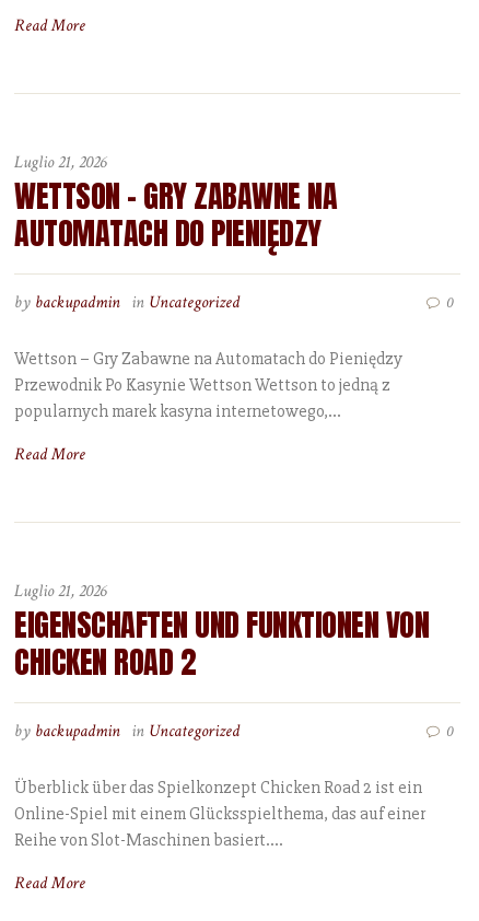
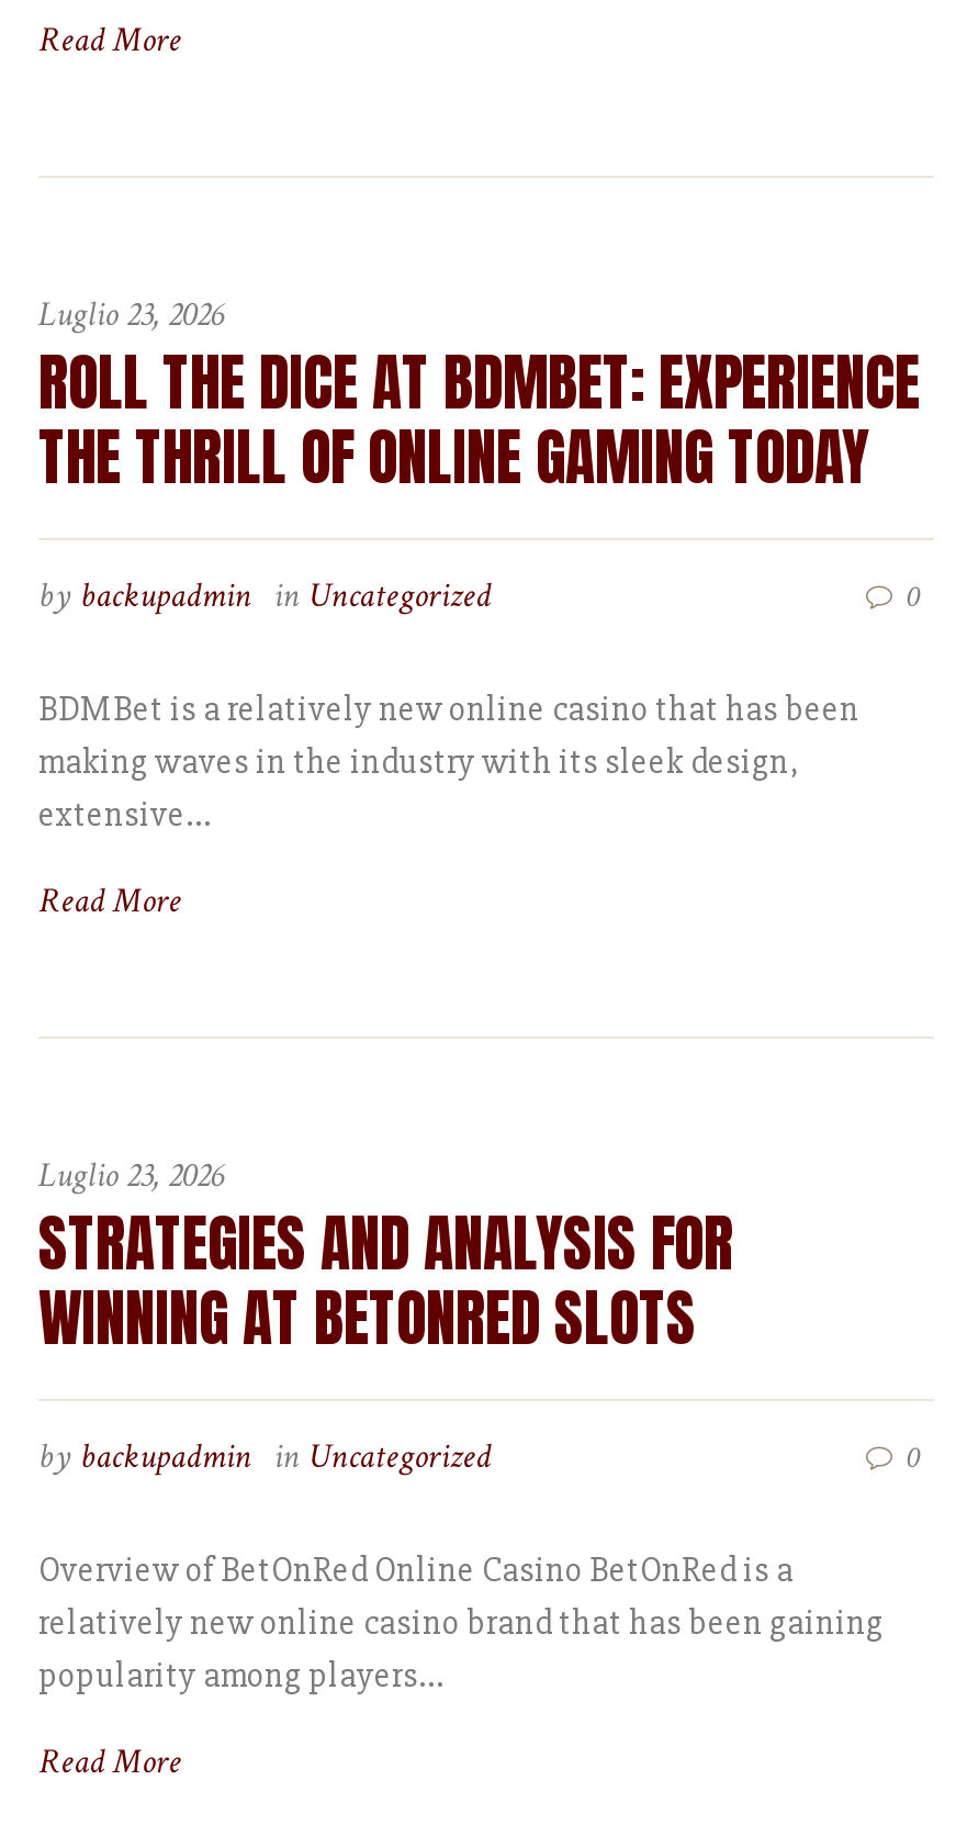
- Luglio 21, 2026
- WETTSON – GRY ZABAWNE NA
- AUTOMATACH DO PIENIĘDZY
+ Luglio 23, 2026
+ ROLL THE DICE AT BDMBET: EXPERIENCE
+ THE THRILL OF ONLINE GAMING TODAY

- Wettson – Gry Zabawne na Automatach do Pieniędzy
- Przewodnik Po Kasynie Wettson Wettson to jedną z
- popularnych marek kasyna internetowego,...
+ BDMBet is a relatively new online casino that has been
+ making waves in the industry with its sleek design,
+ extensive...

- Luglio 21, 2026
- EIGENSCHAFTEN UND FUNKTIONEN VON
- CHICKEN ROAD 2
+ Luglio 23, 2026
+ STRATEGIES AND ANALYSIS FOR
+ WINNING AT BETONRED SLOTS

- Überblick über das Spielkonzept Chicken Road 2 ist ein
- Online-Spiel mit einem Glücksspielthema, das auf einer
- Reihe von Slot-Maschinen basiert....
+ Overview of BetOnRed Online Casino BetOnRed is a
+ relatively new online casino brand that has been gaining
+ popularity among players...
